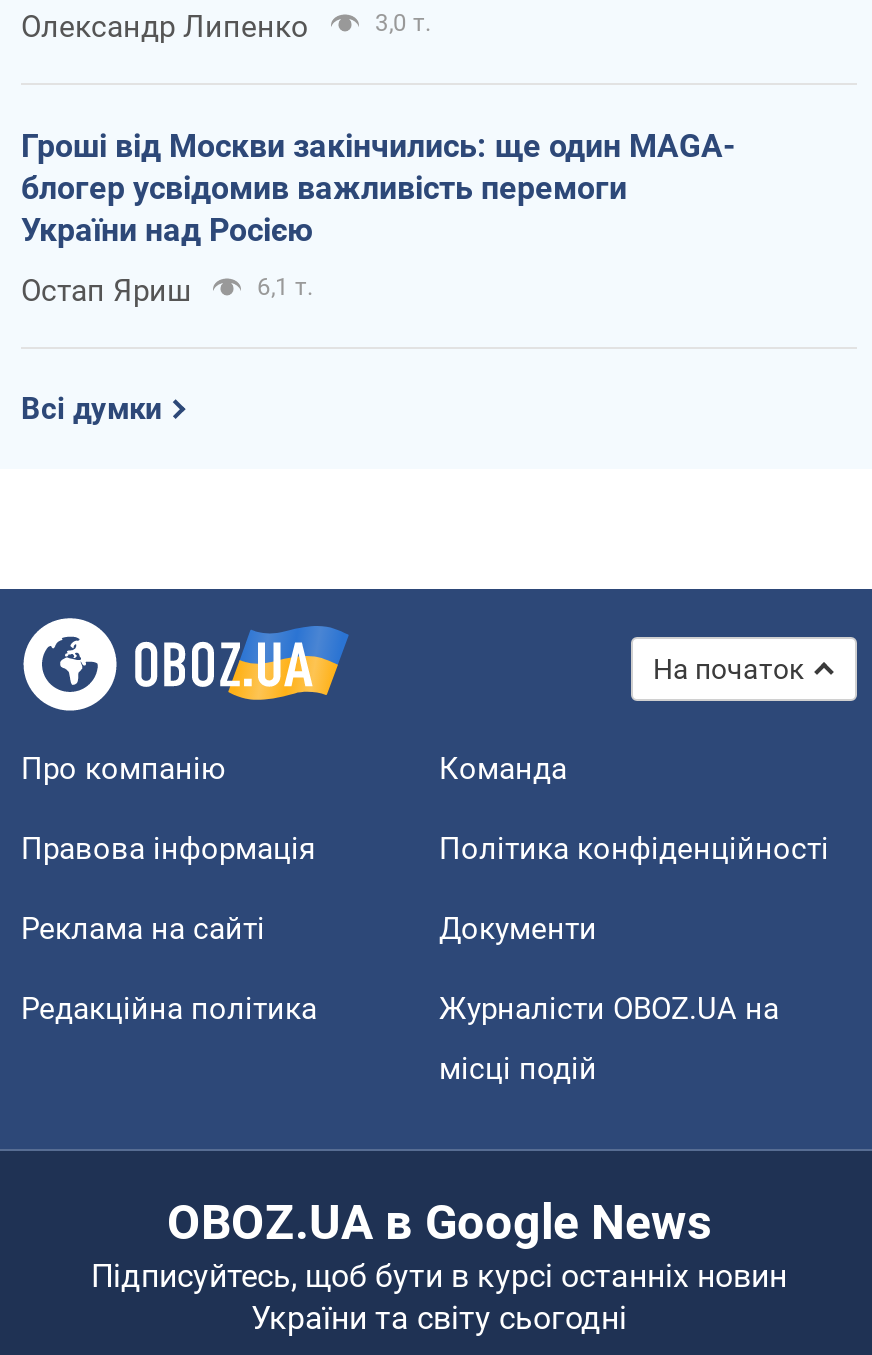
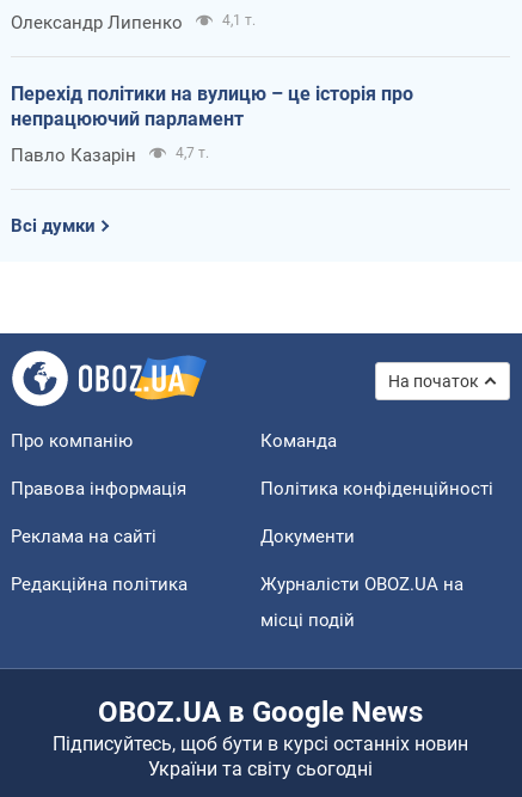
- 3,0 т.
+ 4,1 т.

- Гроші від Москви закінчились: ще один MAGA-
- блогер усвідомив важливість перемоги
- України над Росією
+ Перехід політики на вулицю – це історія про
+ непрацюючий парламент

- Остап Яриш
- 6,1 т.
+ Павло Казарін
+ 4,7 т.
